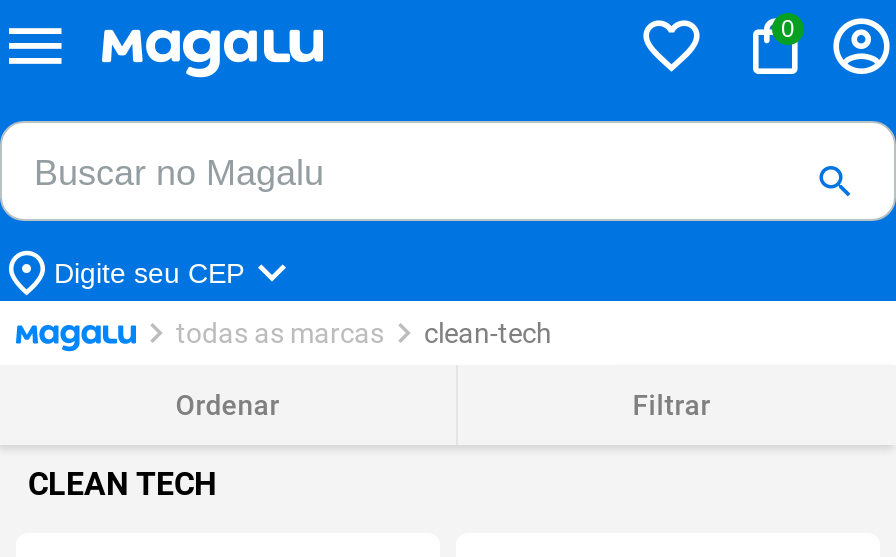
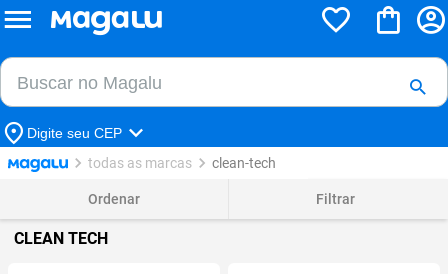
- 0
